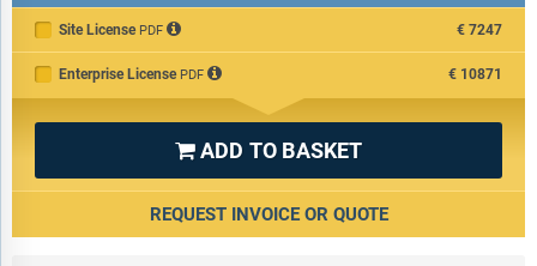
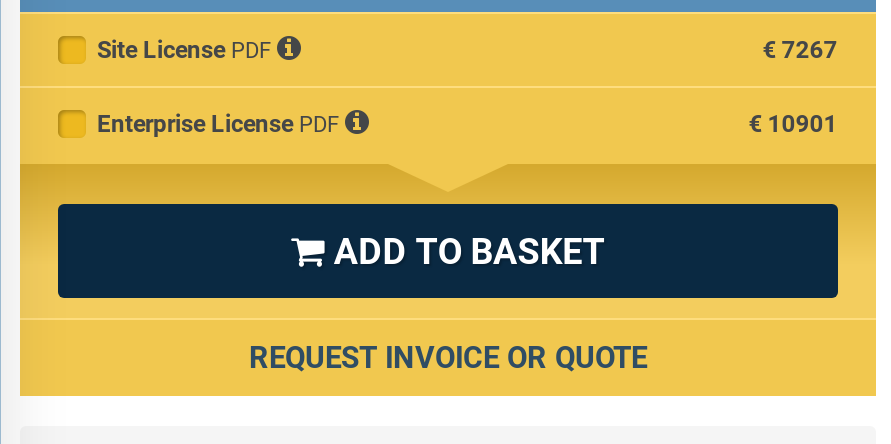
- €7247
+ €7267

- €10871
+ €10901
